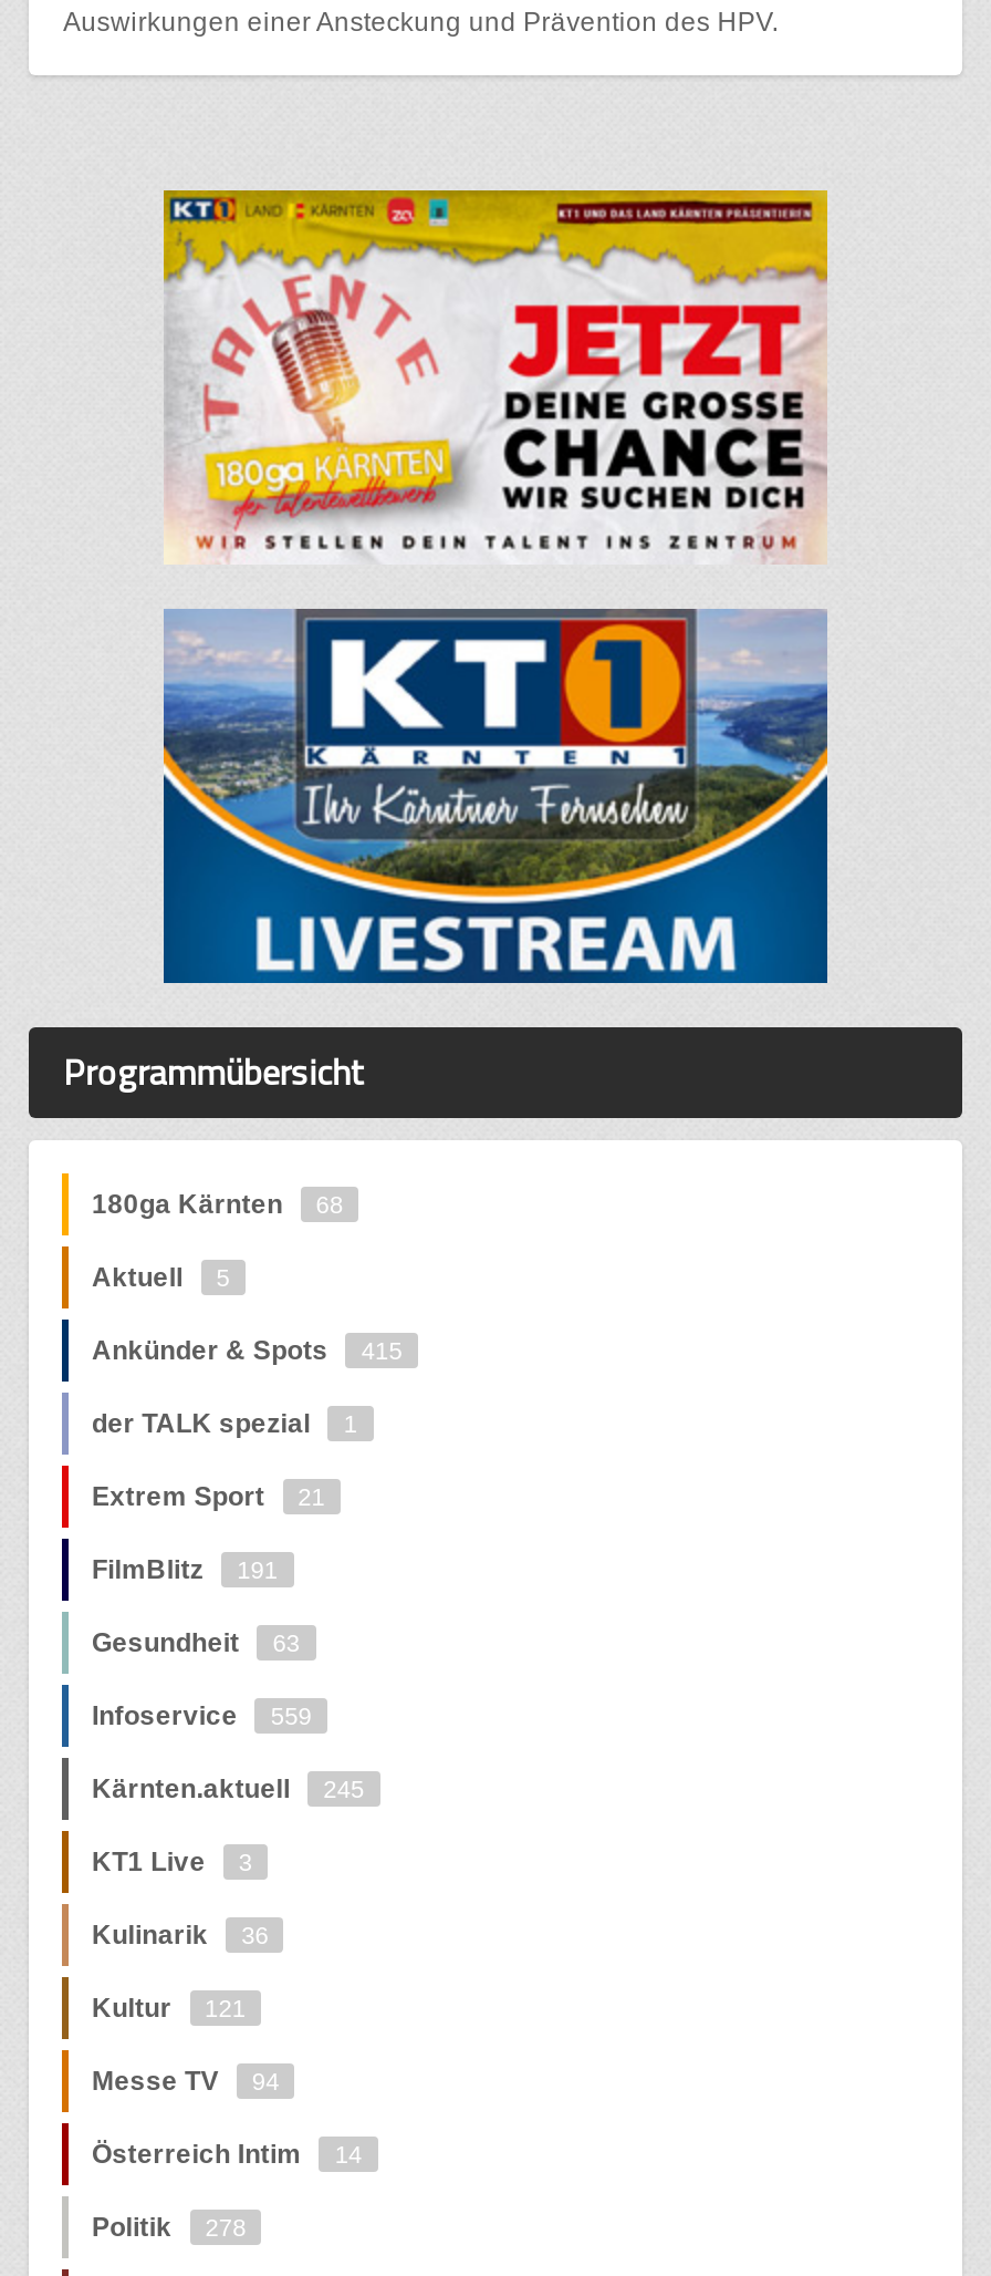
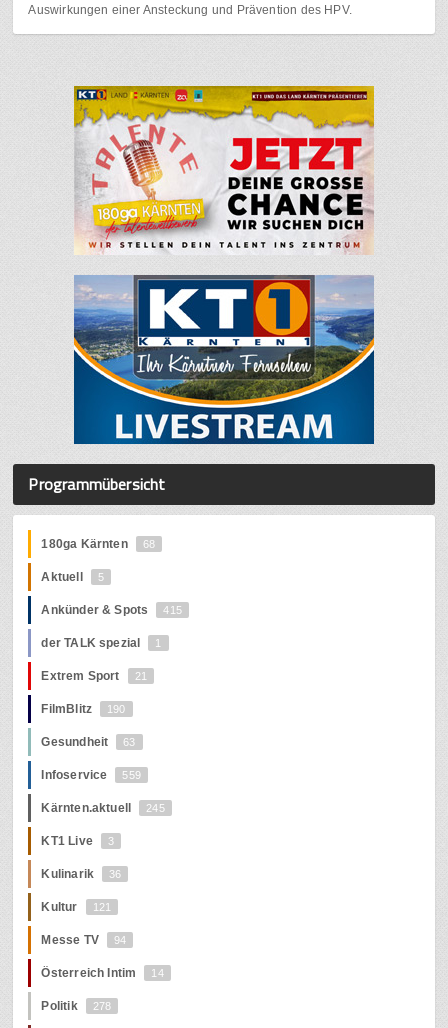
- FilmBlitz 191
+ FilmBlitz 190
